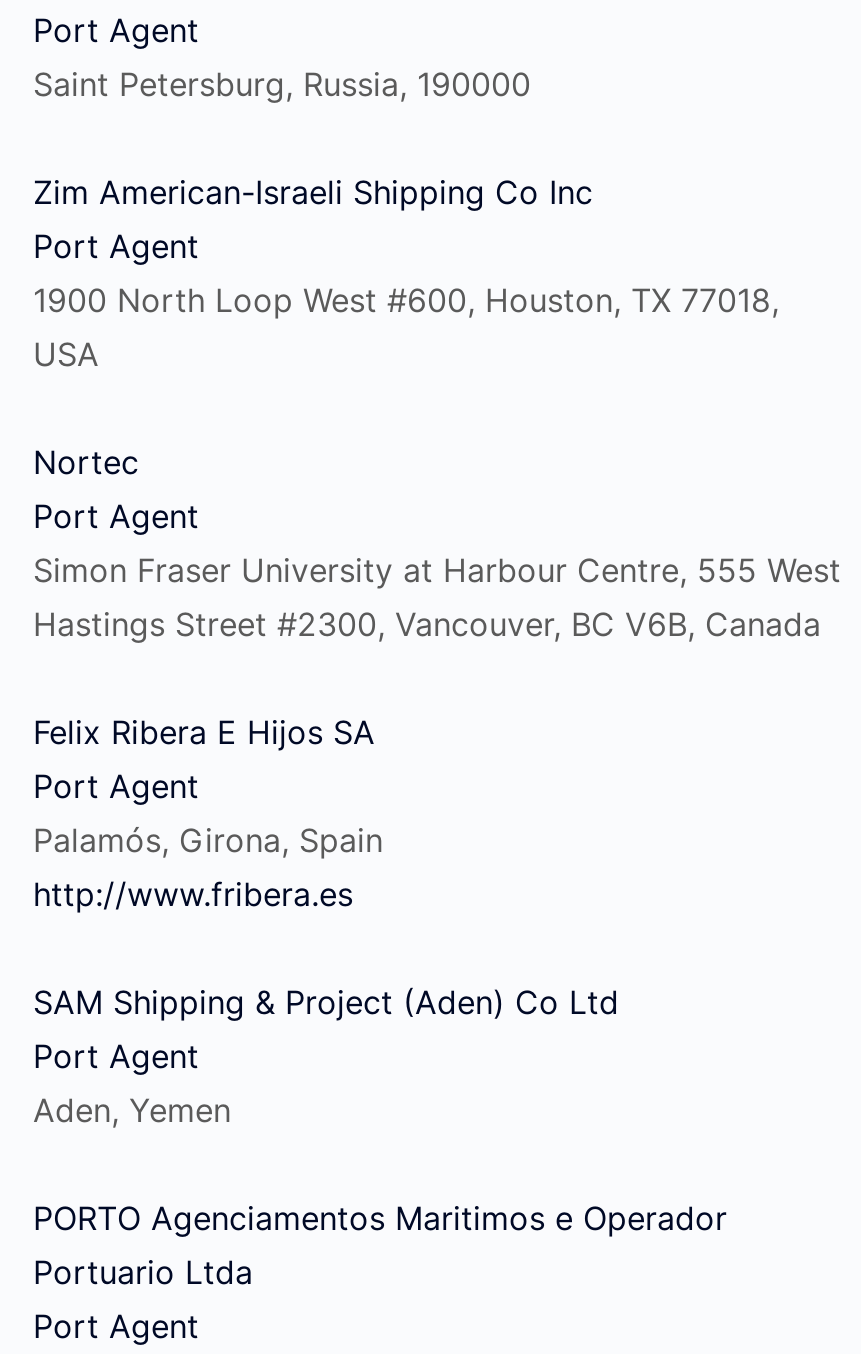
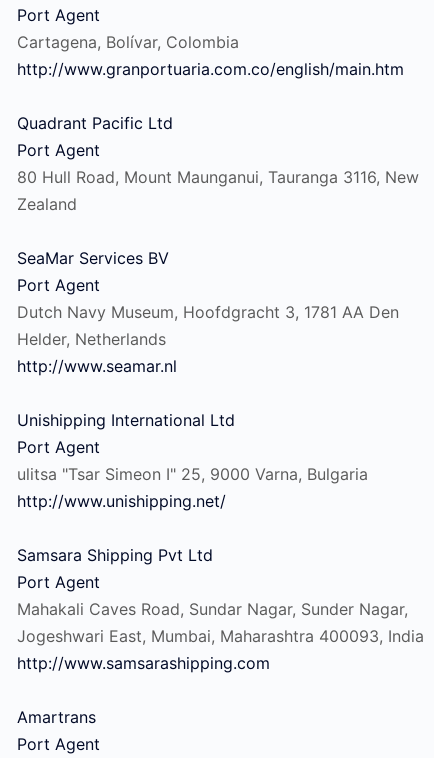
- Saint Petersburg, Russia, 190000
+ Cartagena, Bolívar, Colombia
+ http://www.granportuaria.com.co/english/main.htm

- Zim American-Israeli Shipping Co Inc
+ Quadrant Pacific Ltd

- 1900 North Loop West #600, Houston, TX 77018,
- USA
+ 80 Hull Road, Mount Maunganui, Tauranga 3116, New
+ Zealand

- Nortec
+ SeaMar Services BV

- Simon Fraser University at Harbour Centre, 555 West
- Hastings Street #2300, Vancouver, BC V6B, Canada
+ Dutch Navy Museum, Hoofdgracht 3, 1781 AA Den
+ Helder, Netherlands
+ http://www.seamar.nl

- Felix Ribera E Hijos SA
+ Unishipping International Ltd

- Palamós, Girona, Spain
- http://www.fribera.es
+ ulitsa "Tsar Simeon I" 25, 9000 Varna, Bulgaria
+ http://www.unishipping.net/

- SAM Shipping & Project (Aden) Co Ltd
+ Samsara Shipping Pvt Ltd

- Aden, Yemen
+ Mahakali Caves Road, Sundar Nagar, Sunder Nagar,
+ Jogeshwari East, Mumbai, Maharashtra 400093, India
+ http://www.samsarashipping.com

- PORTO Agenciamentos Maritimos e Operador
- Portuario Ltda
+ Amartrans
